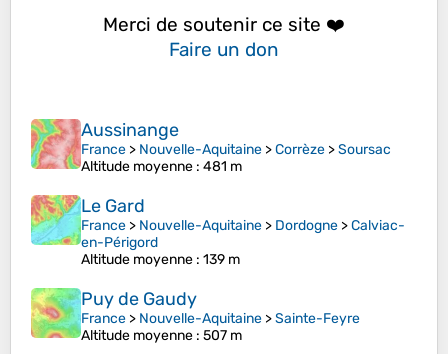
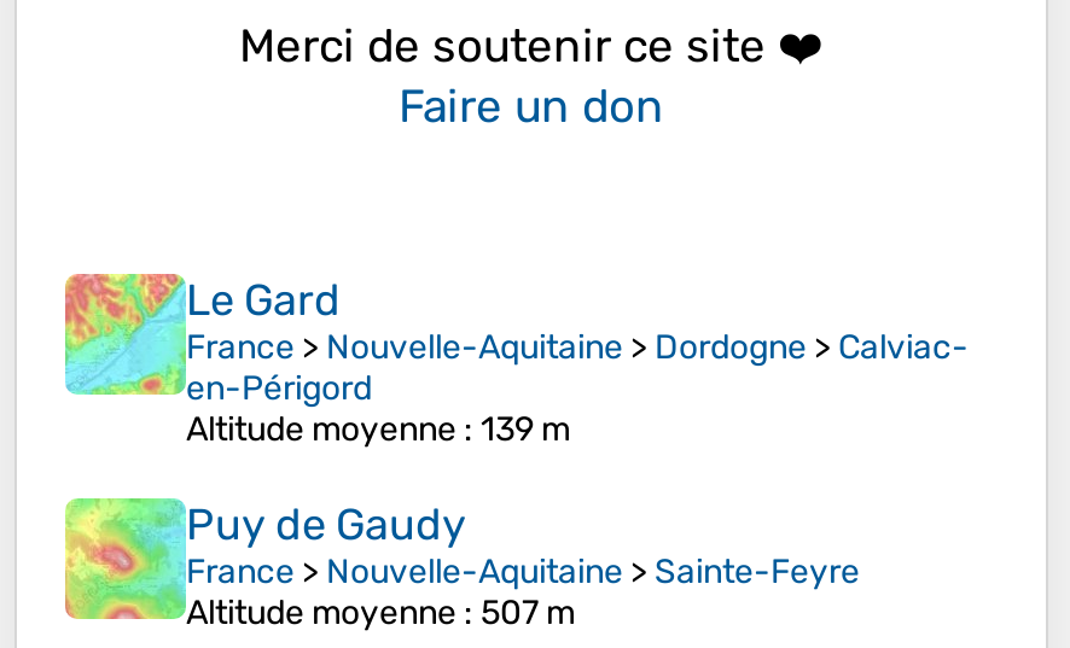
- [image]
- Aussinange
- France > Nouvelle-Aquitaine > Corrèze > Soursac
- Altitude moyenne: 481 m
